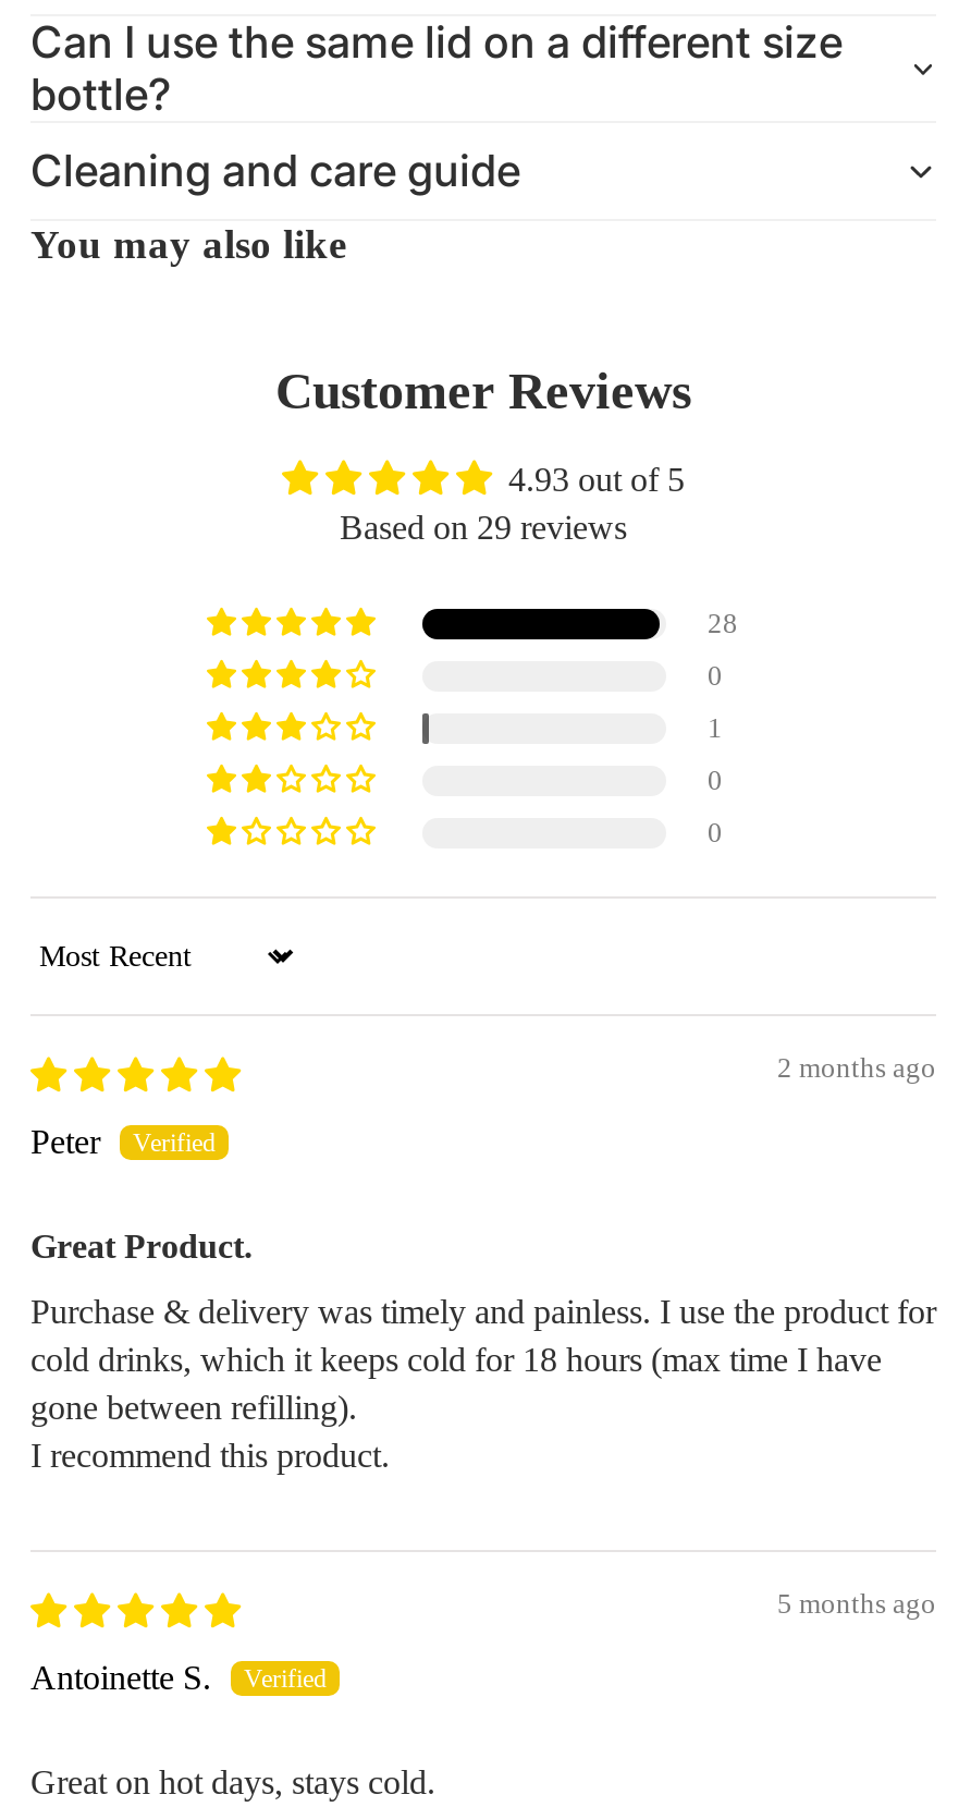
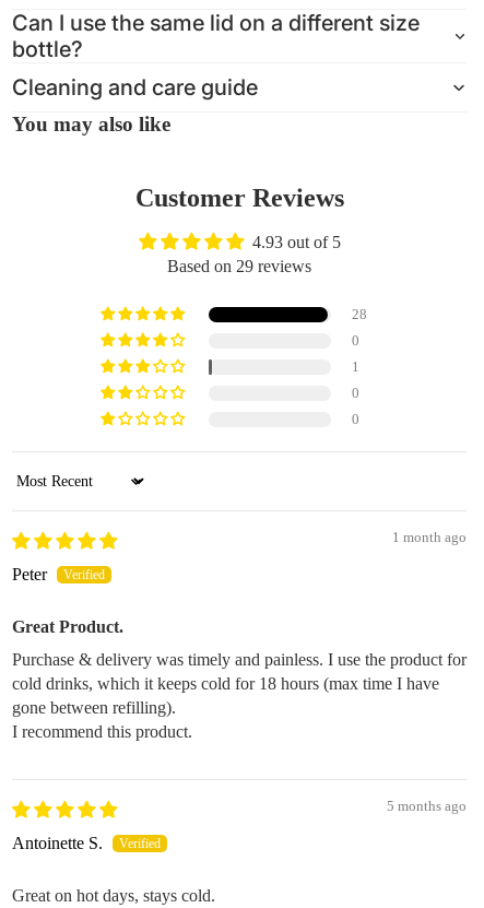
- 2 months ago
+ 1 month ago
